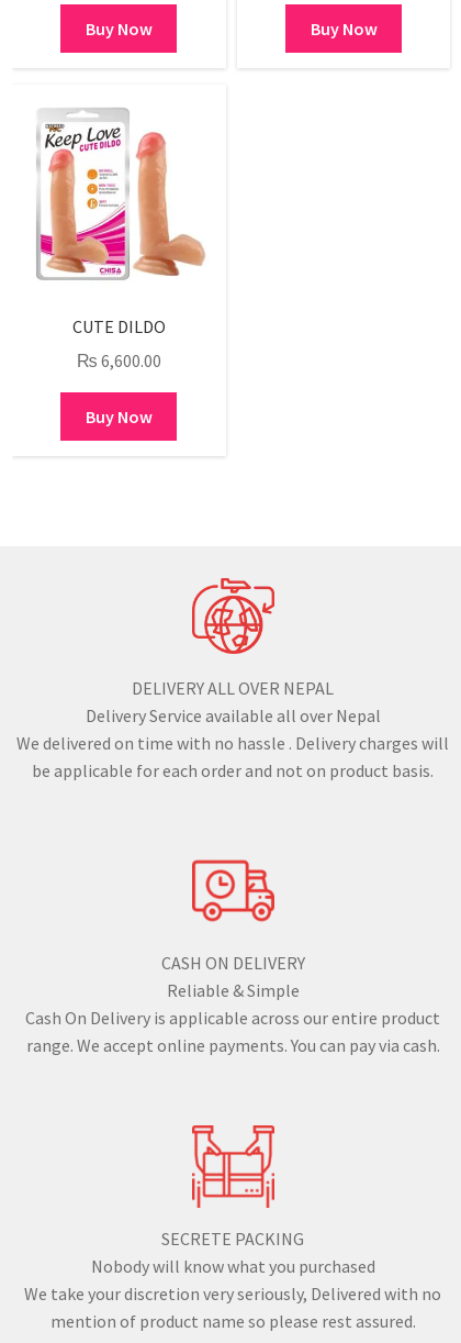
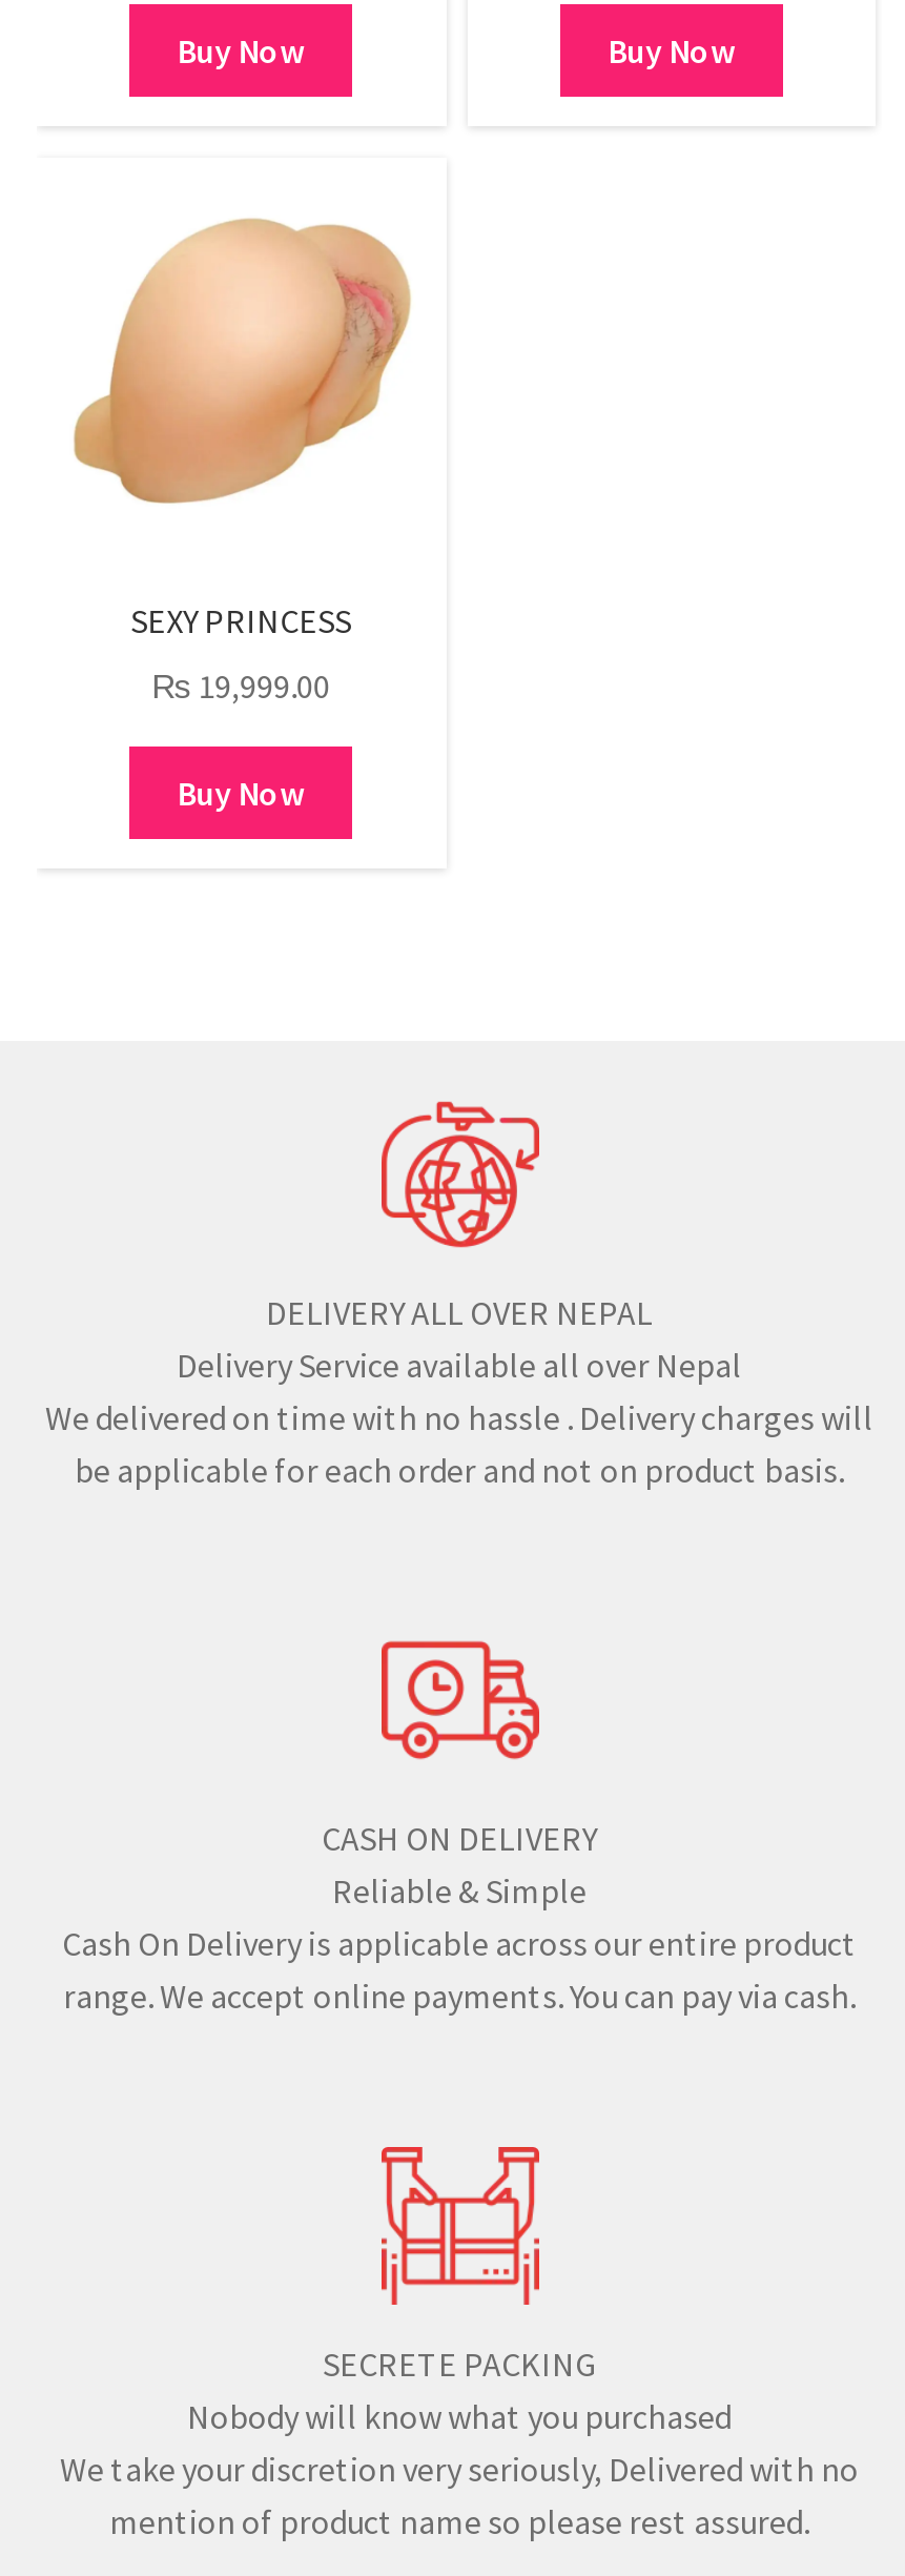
- [image]
- CUTE DILDO
+ [image]
+ SEXY PRINCESS

- ₨ 6,600.00
+ ₨ 19,999.00
